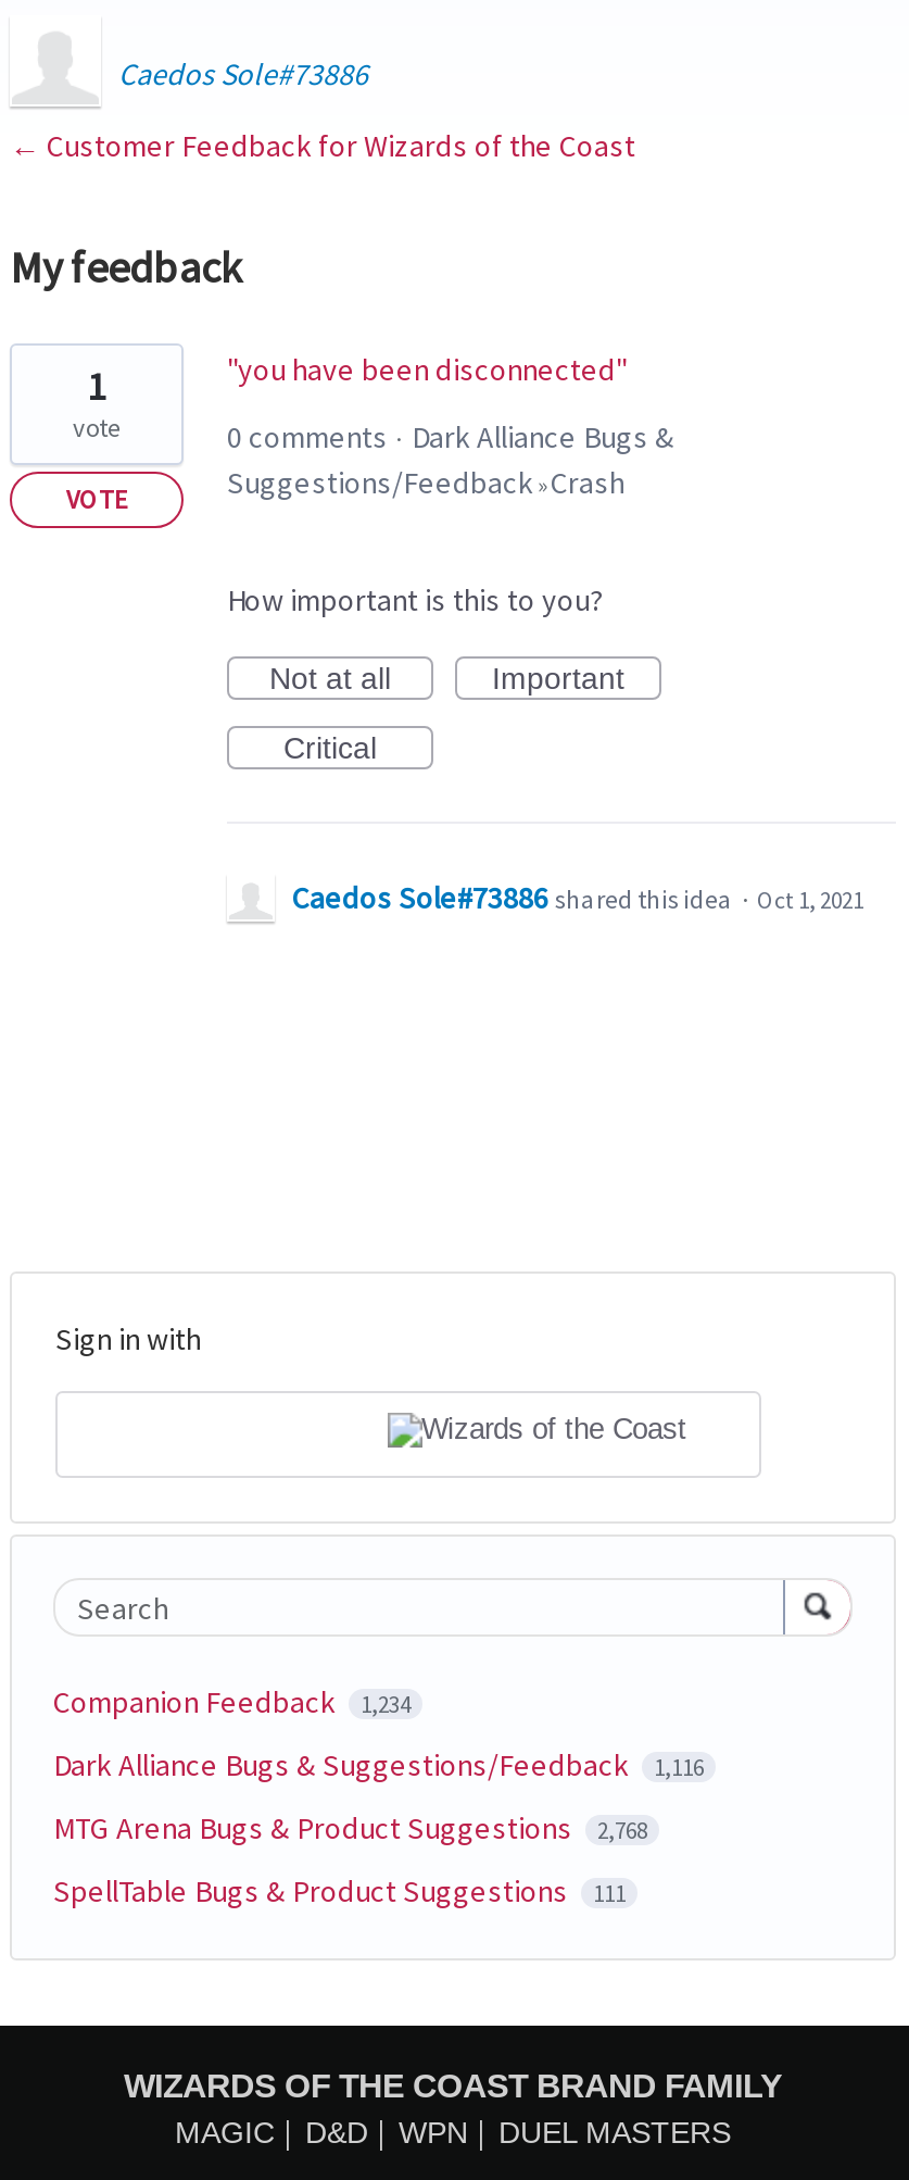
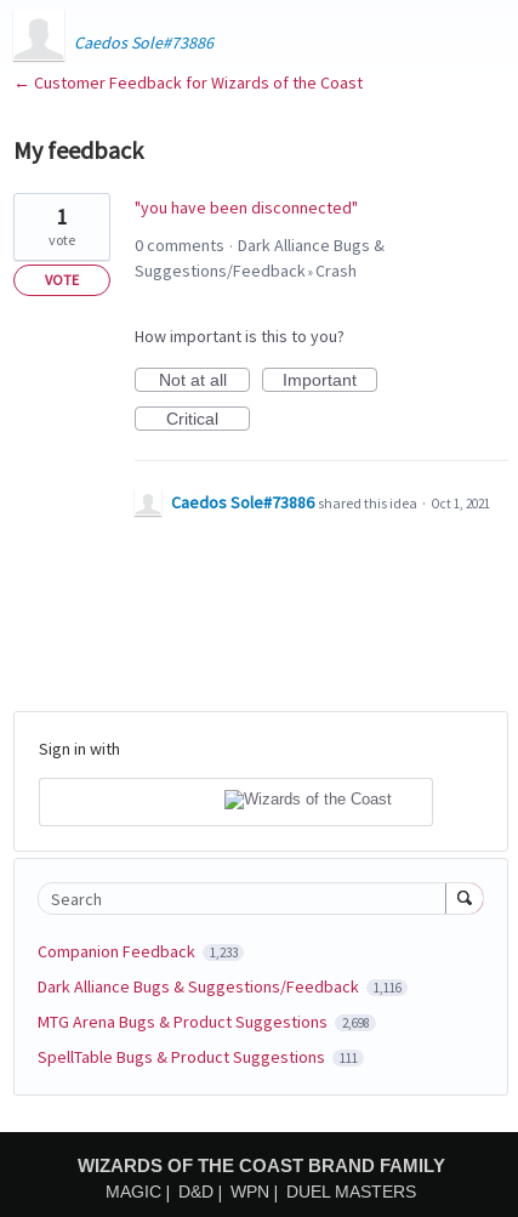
- Companion Feedback 1,234
+ Companion Feedback 1,233

- MTG Arena Bugs & Product Suggestions 2,768
+ MTG Arena Bugs & Product Suggestions 2,698
